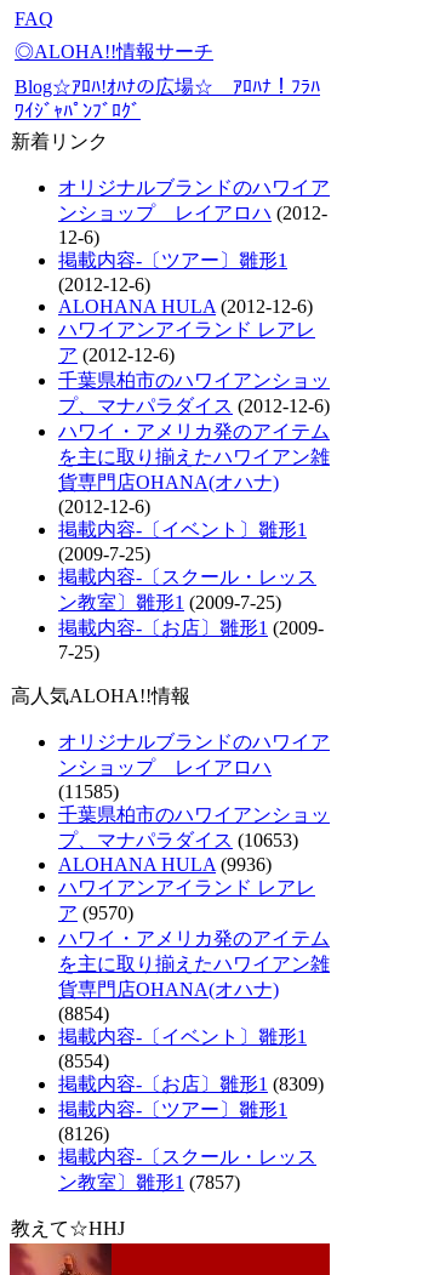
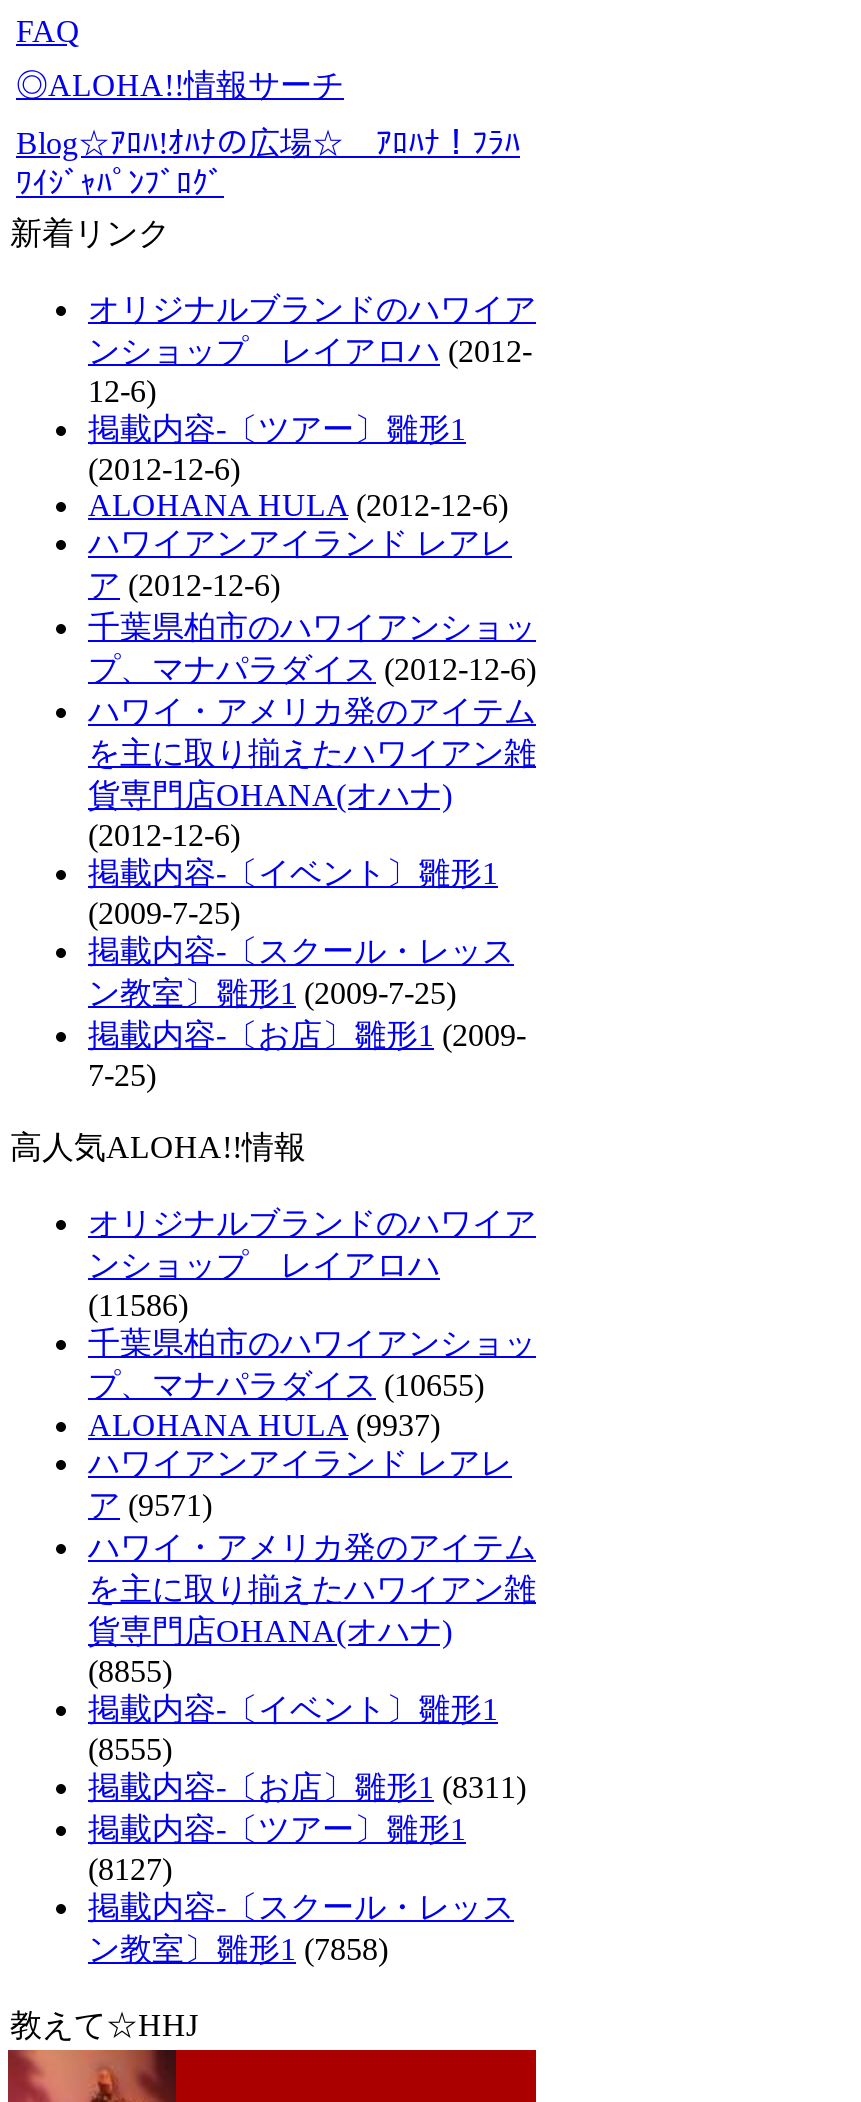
- (11585)
+ (11586)

- プ、マナパラダイス(10653)
+ プ、マナパラダイス(10655)

- ALOHANA HULA (9936)
+ ALOHANA HULA (9937)

- ア(9570)
+ ア(9571)

- (8854)
+ (8855)

- (8554)
+ (8555)

- 掲載内容-〔お店〕雛形1 (8309)
+ 掲載内容-〔お店〕雛形1 (8311)

- (8126)
+ (8127)

- ン教室〕雛形1 (7857)
+ ン教室〕雛形1 (7858)
